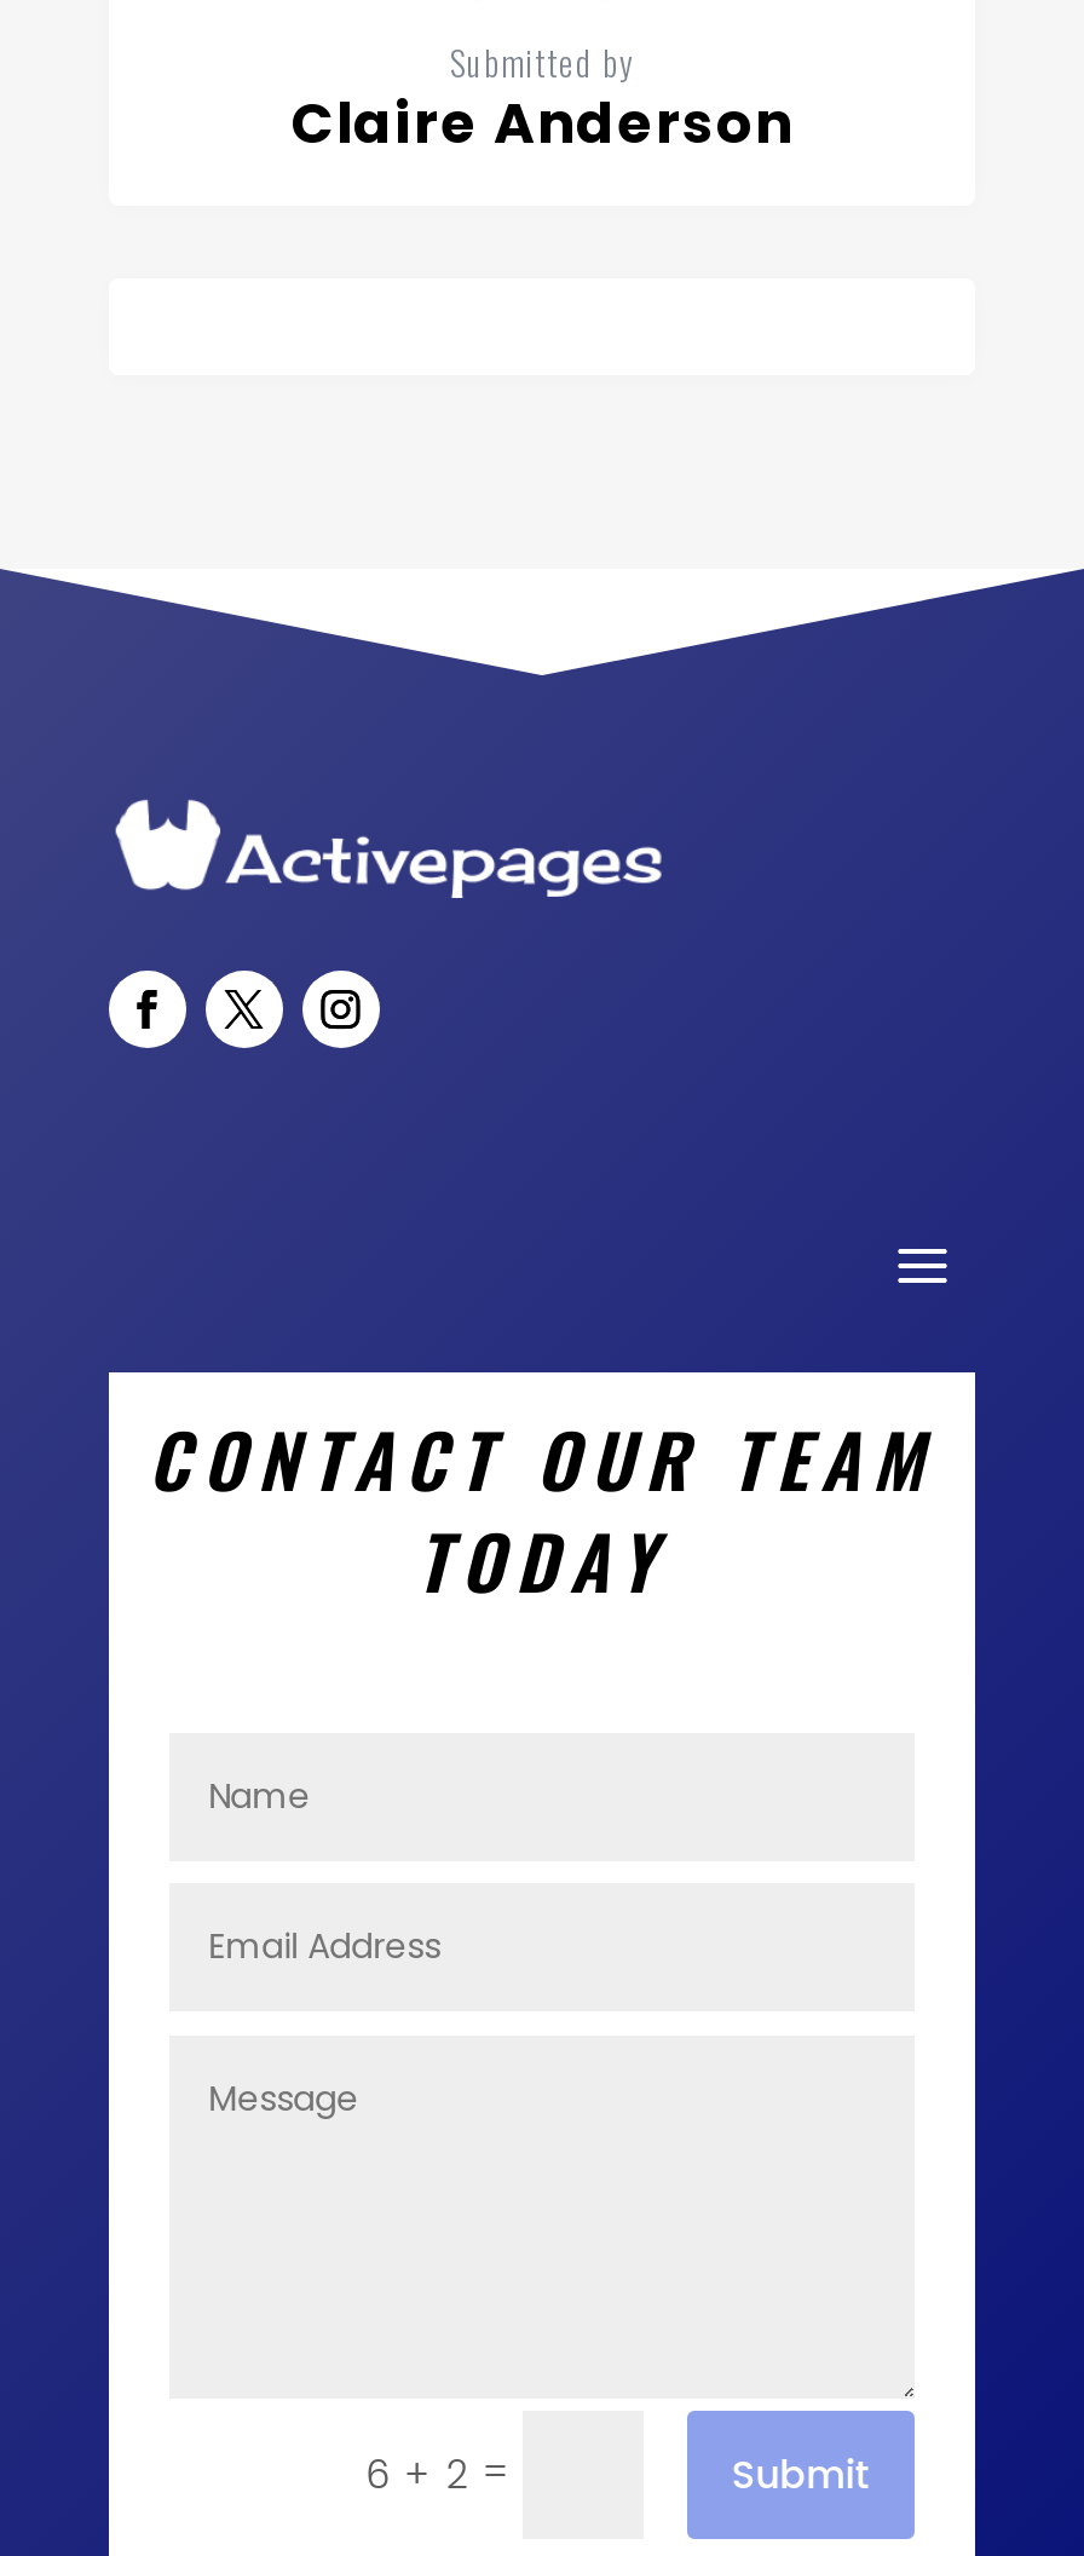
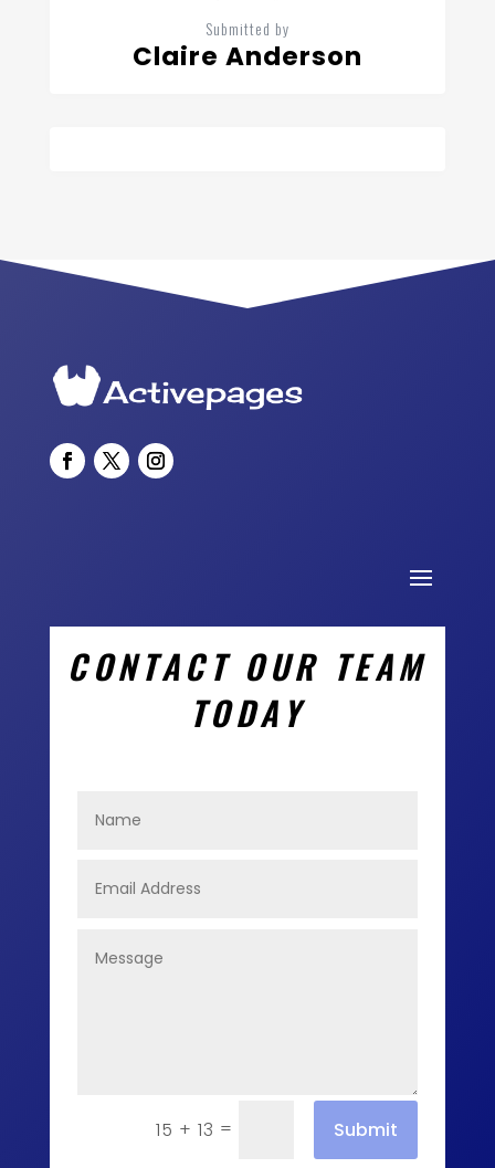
- 6 + 2 =
+ 15 + 13 =
